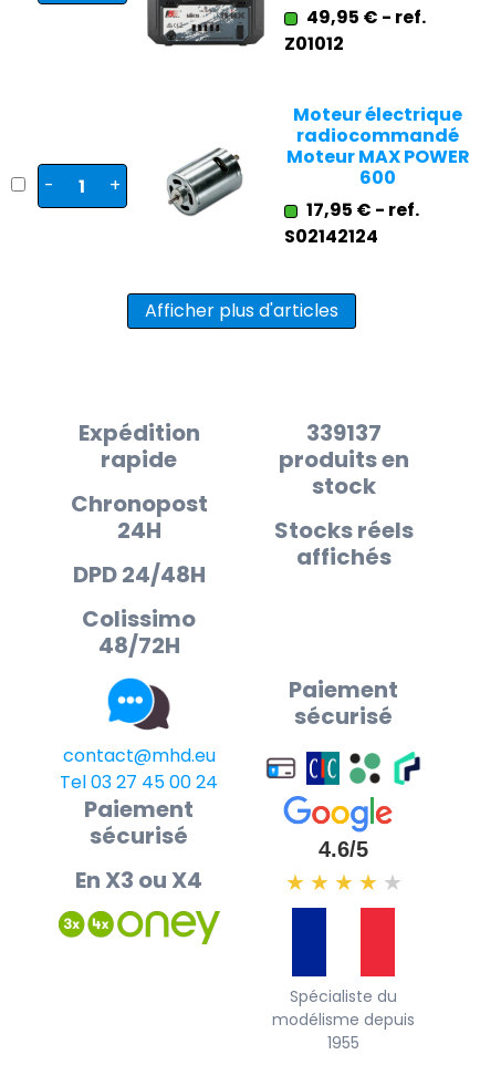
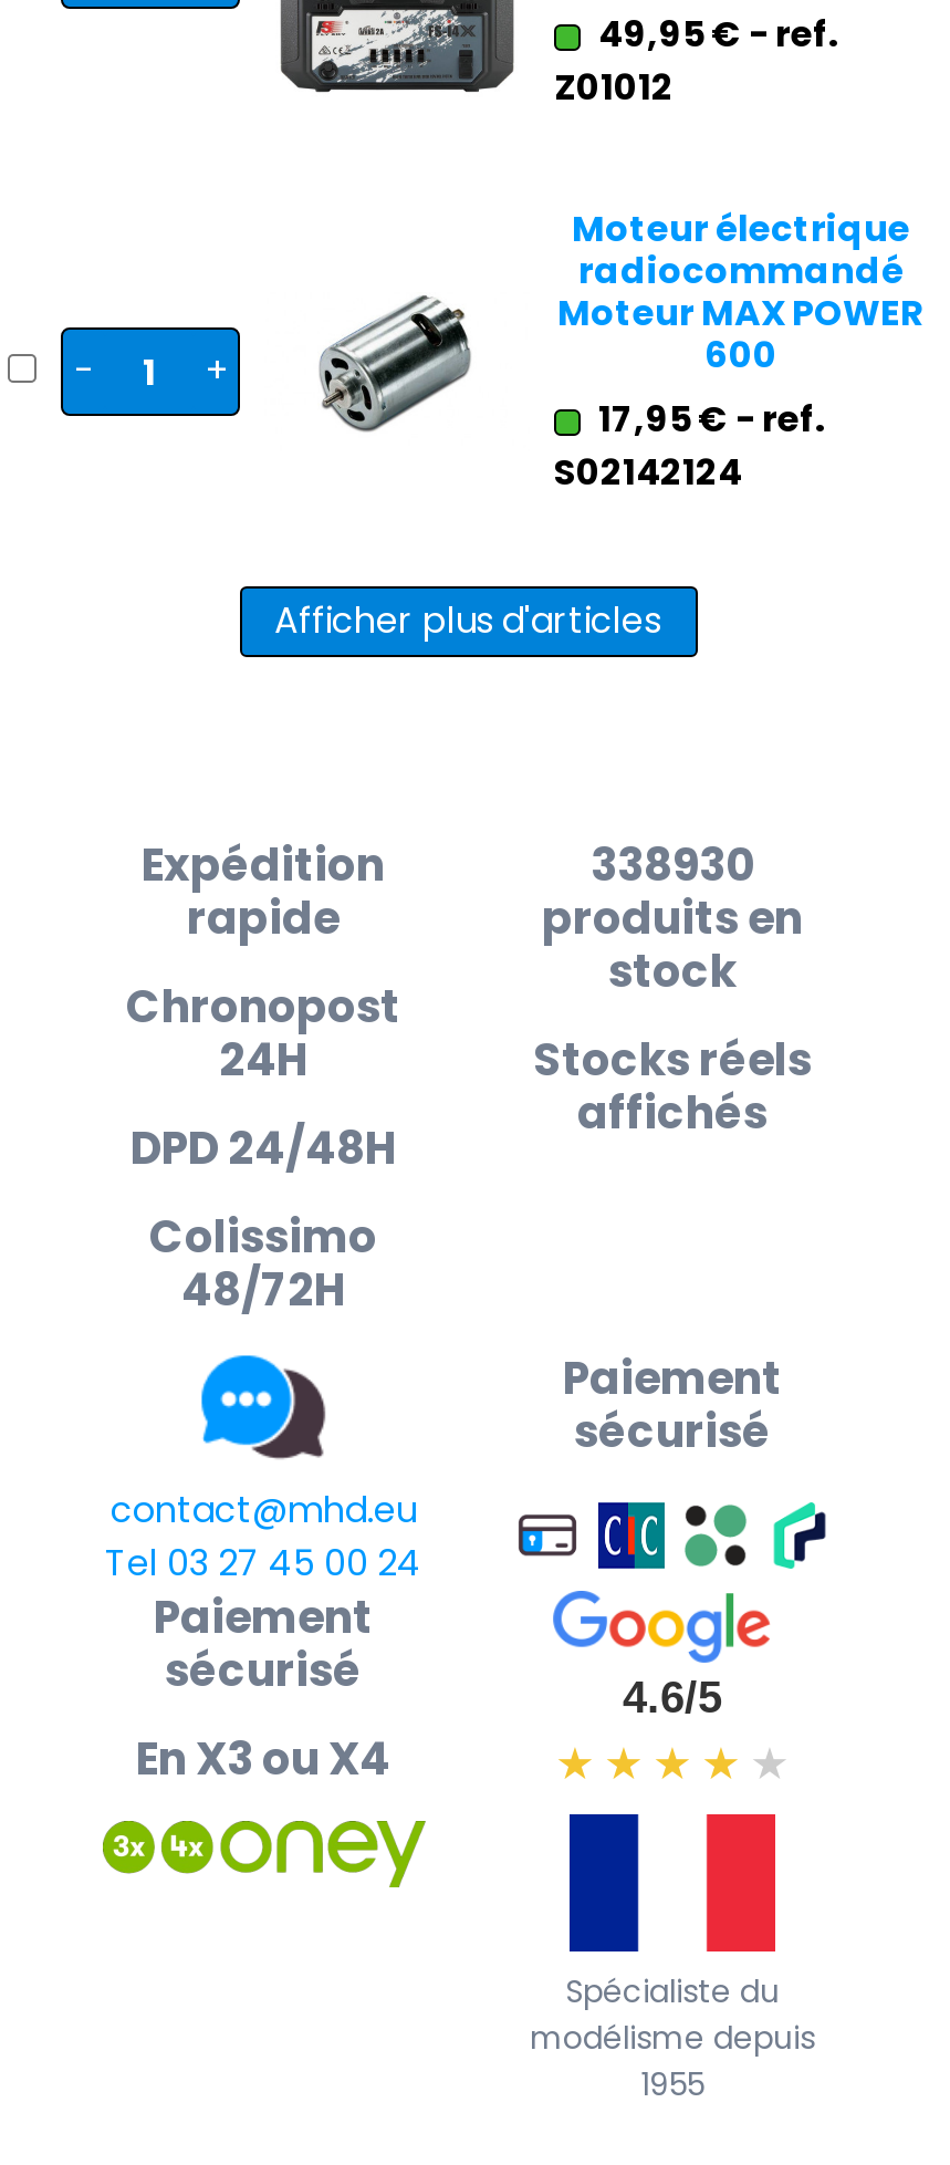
- 339137
+ 338930
